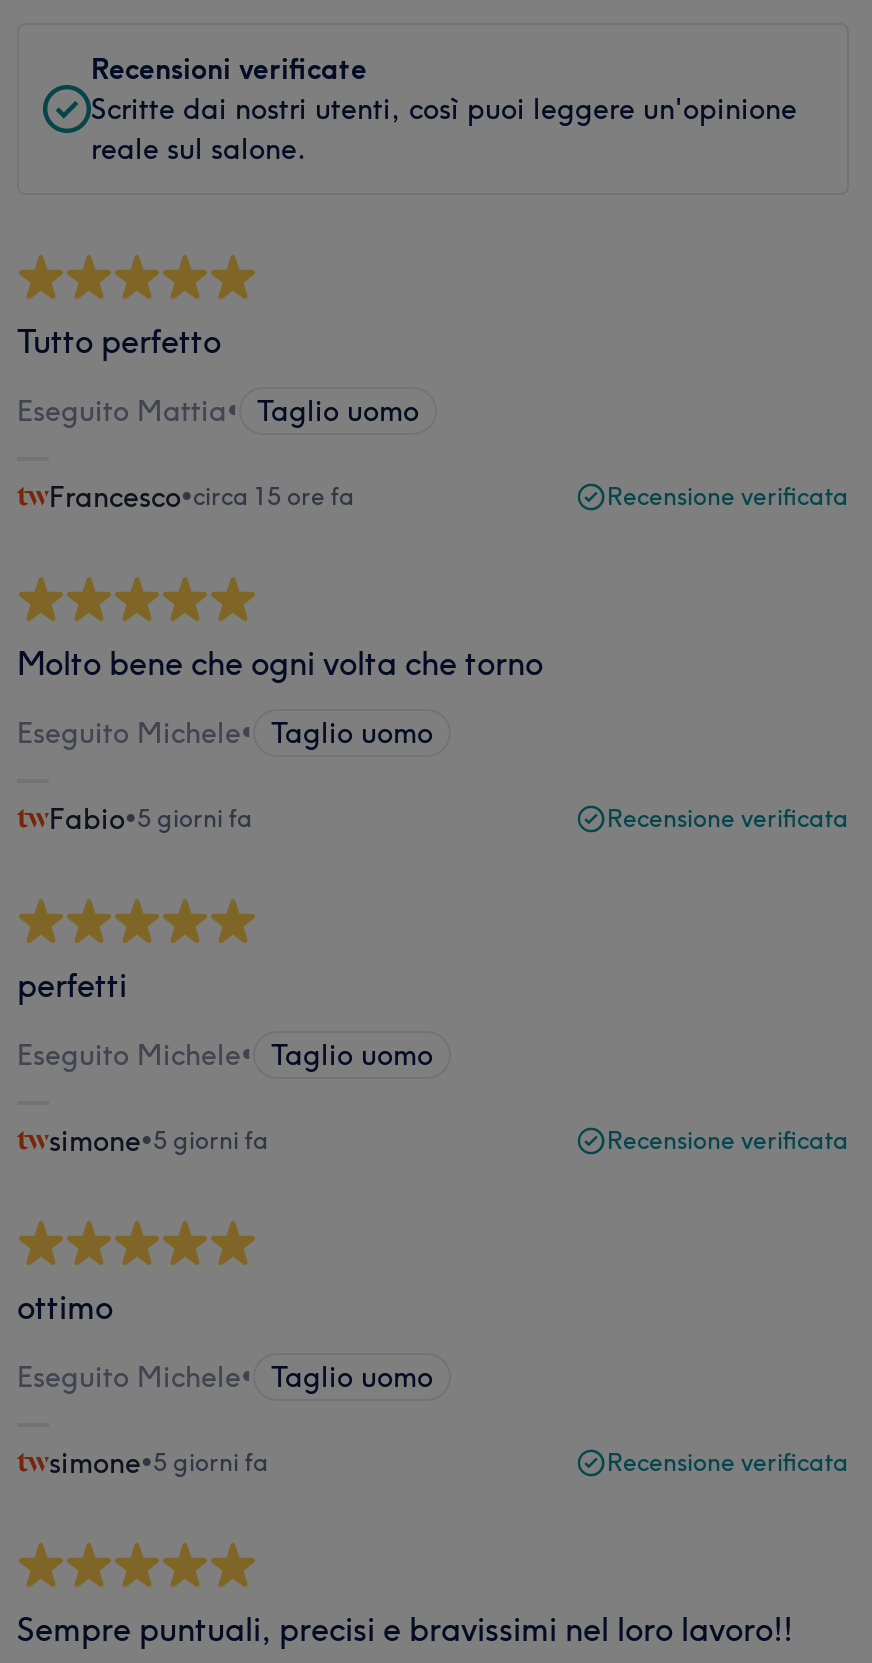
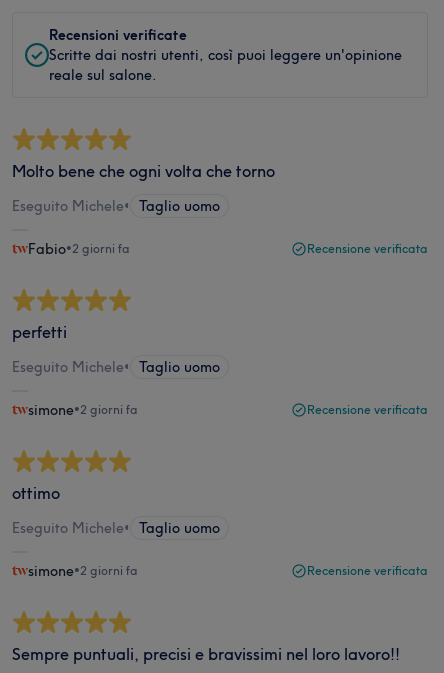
- Tutto perfetto
- Eseguito Mattia• Taglio uomo
- Francesco•circa 15 ore fa
- Recensione verificata

- Fabio•5 giorni fa
+ Fabio•2 giorni fa

- simone•5 giorni fa
+ simone•2 giorni fa

- simone•5 giorni fa
+ simone•2 giorni fa
